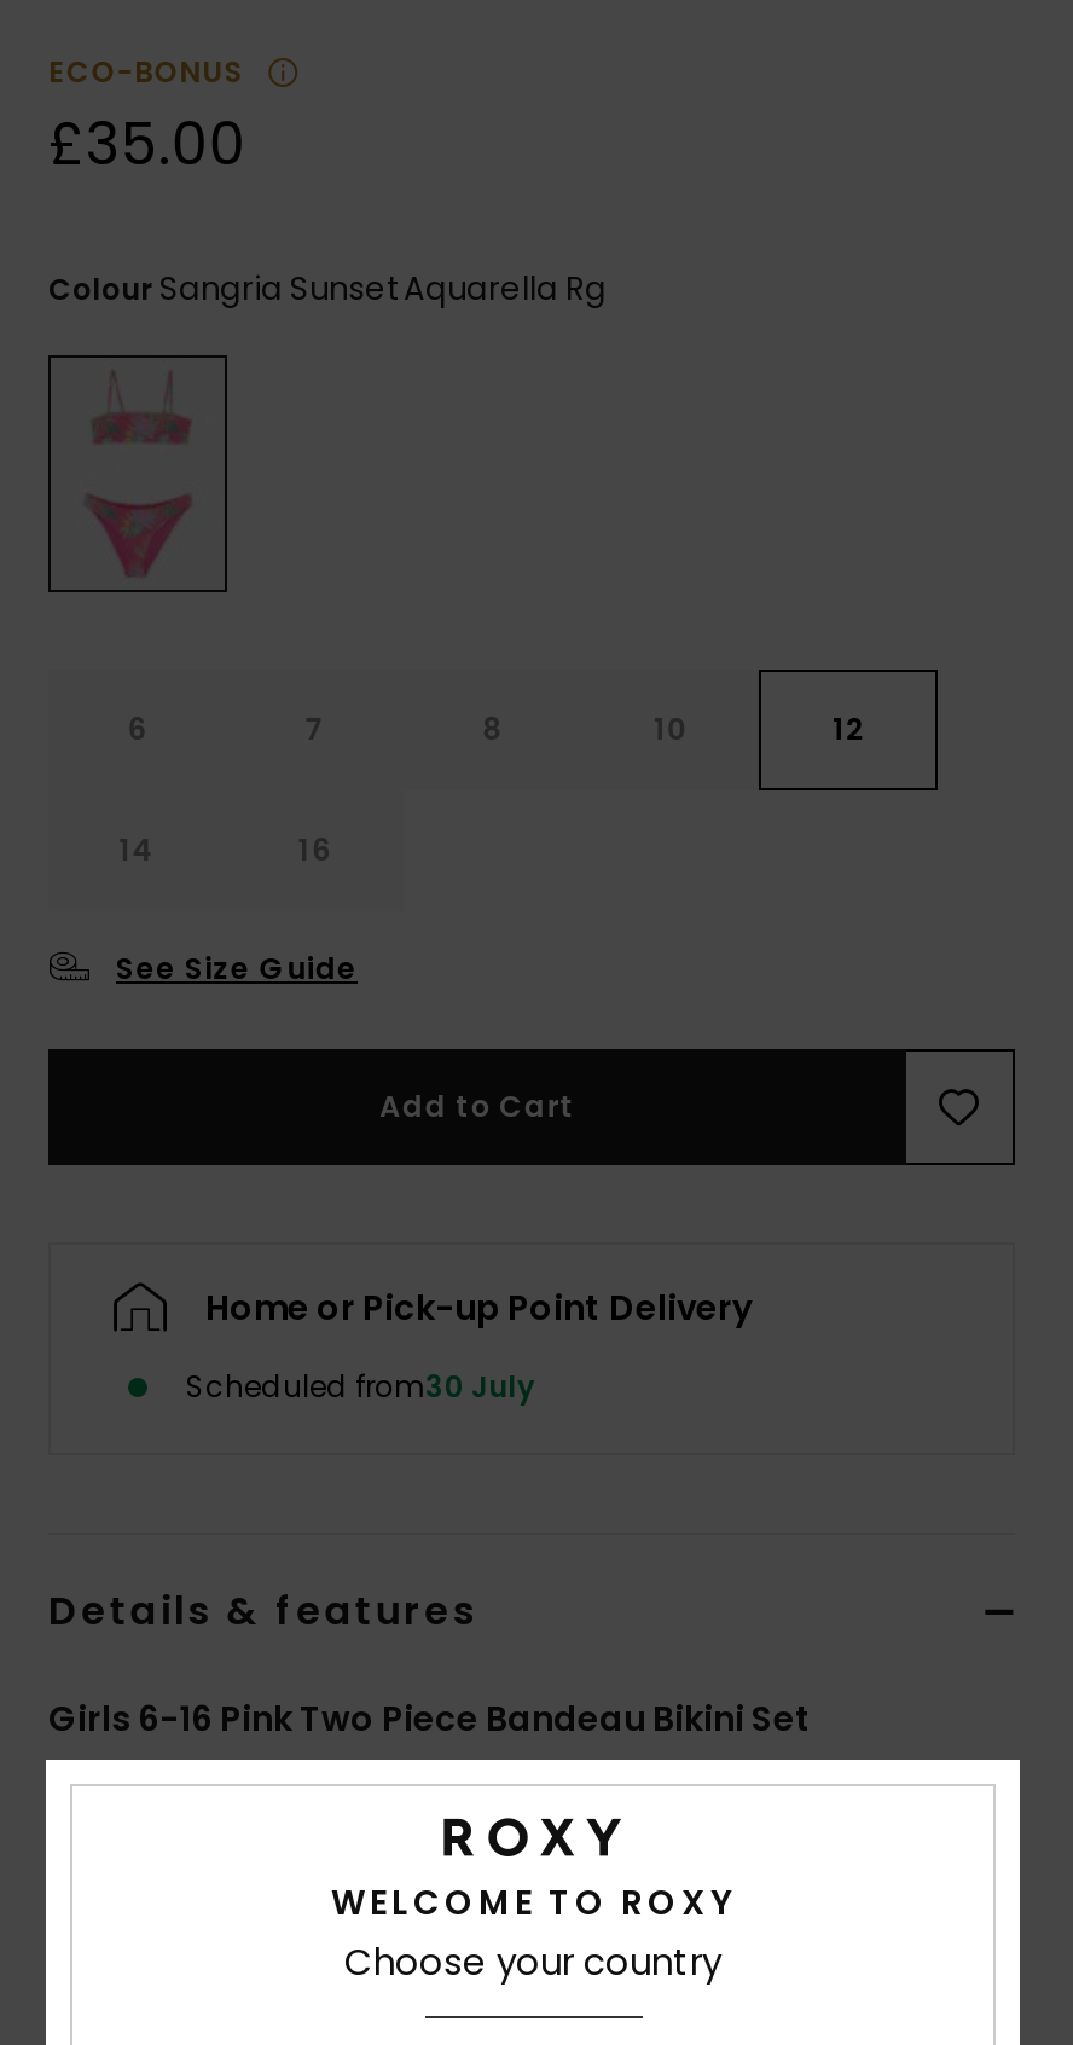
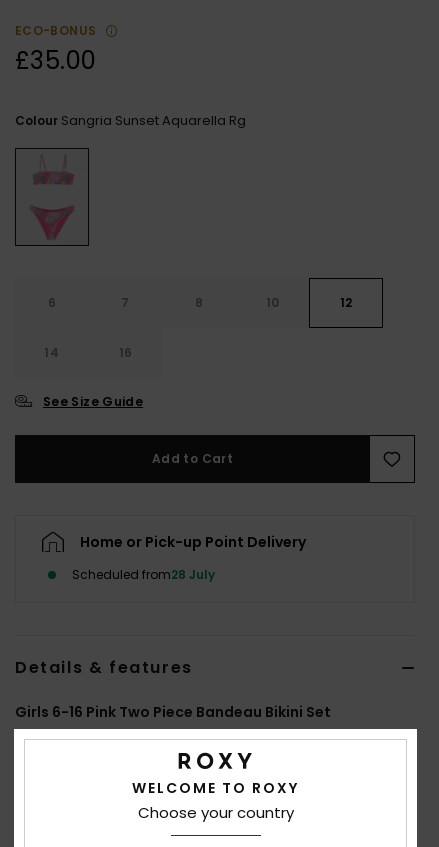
- Scheduled from30 July
+ Scheduled from28 July
